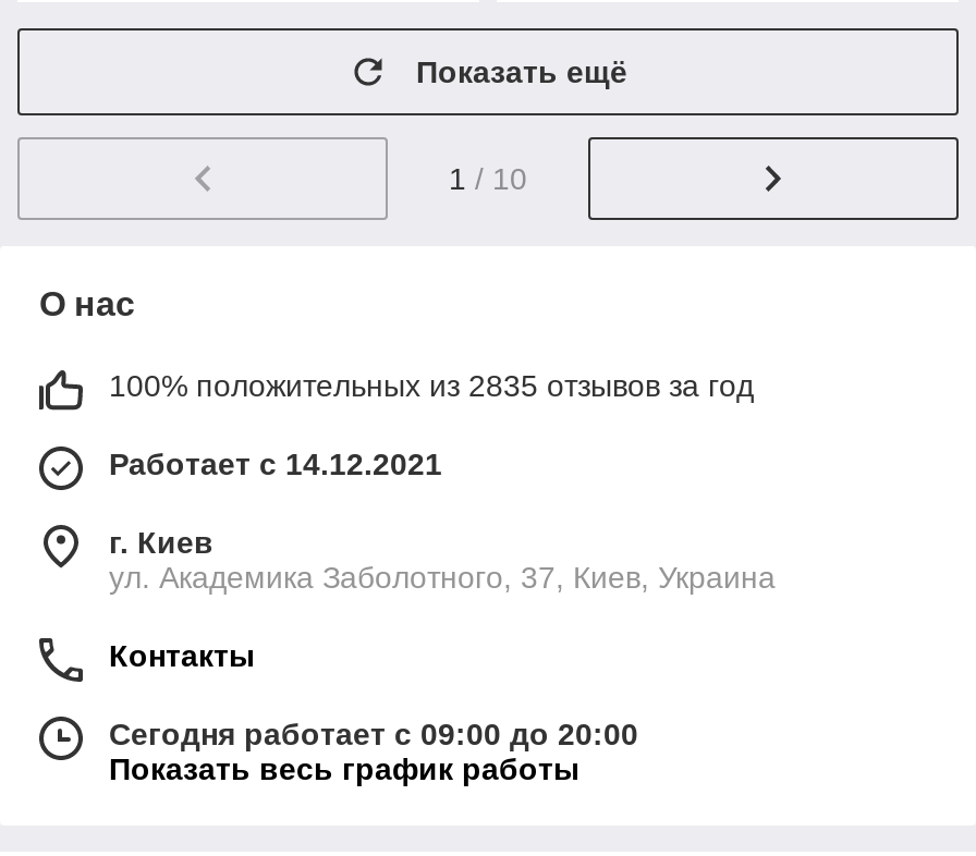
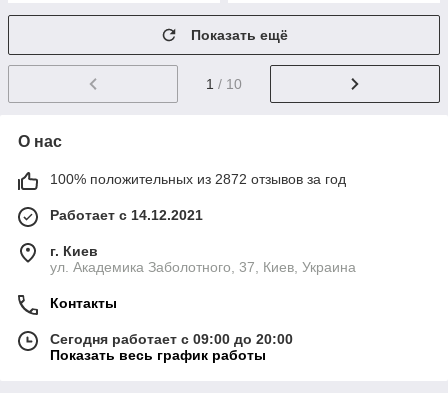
- 100% положительных из 2835 отзывов за год
+ 100% положительных из 2872 отзывов за год
